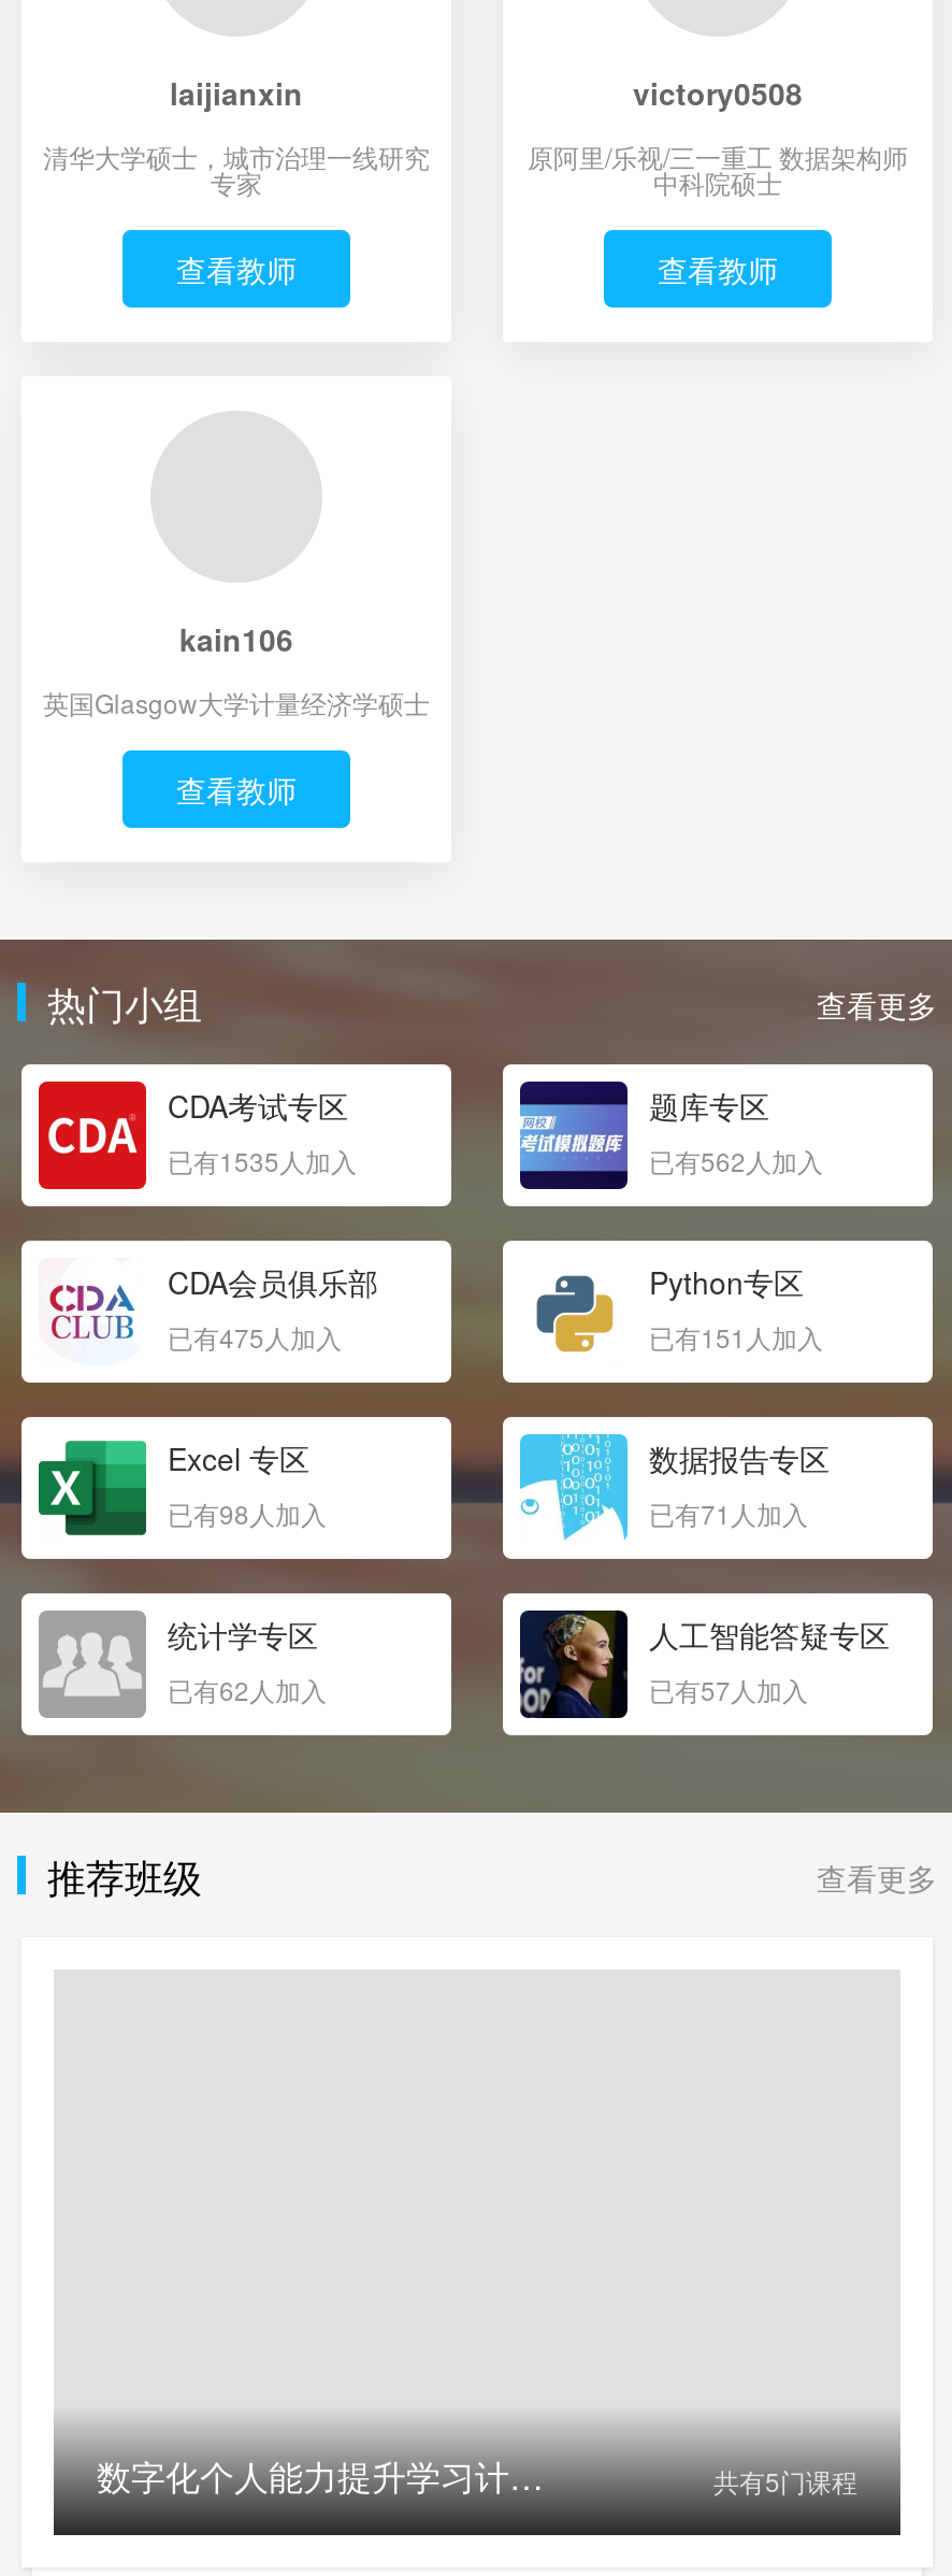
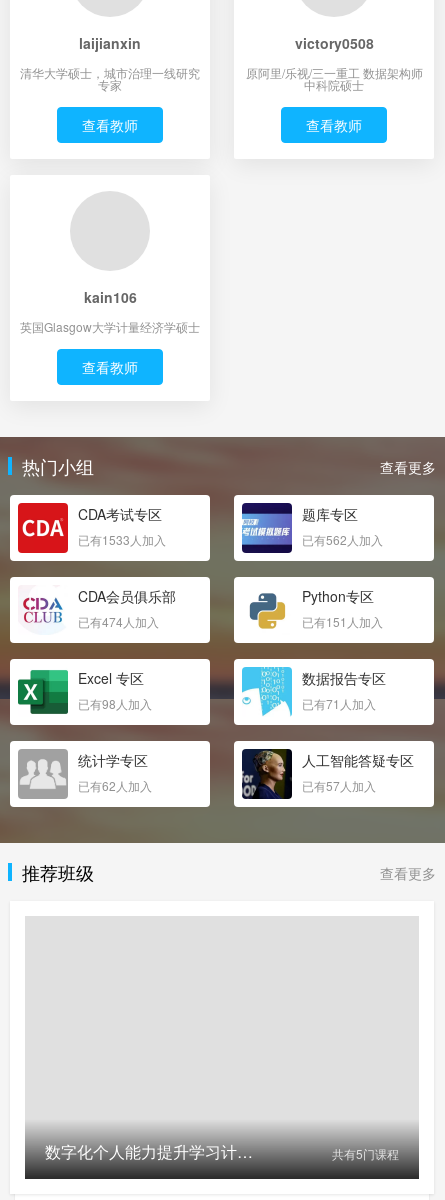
- 已有1535人加入
+ 已有1533人加入

- 已有475人加入
+ 已有474人加入
